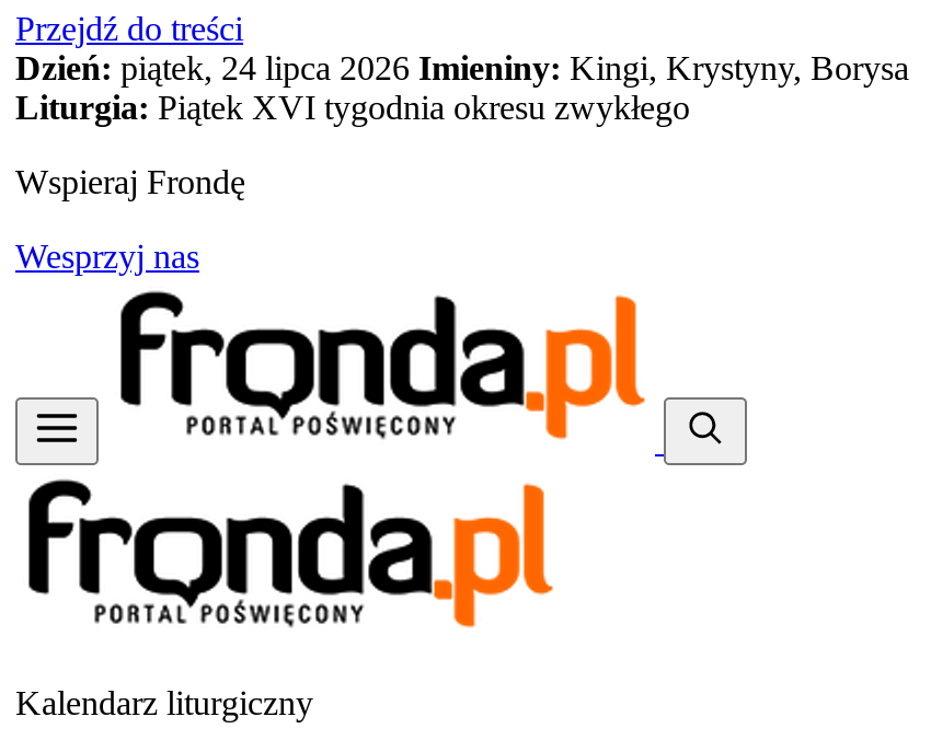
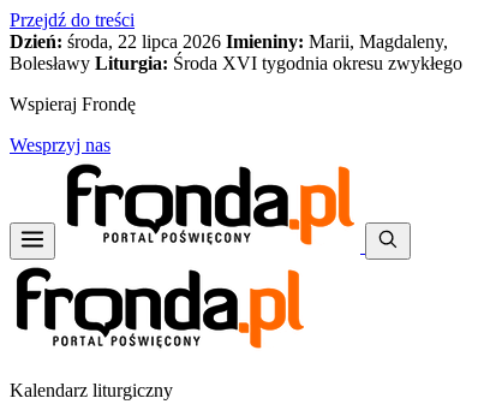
- Dzień: piątek, 24 lipca 2026 Imieniny: Kingi, Krystyny, Borysa
- Liturgia: Piątek XVI tygodnia okresu zwykłego
+ Dzień: środa, 22 lipca 2026 Imieniny: Marii, Magdaleny,
+ Bolesławy Liturgia: Środa XVI tygodnia okresu zwykłego
